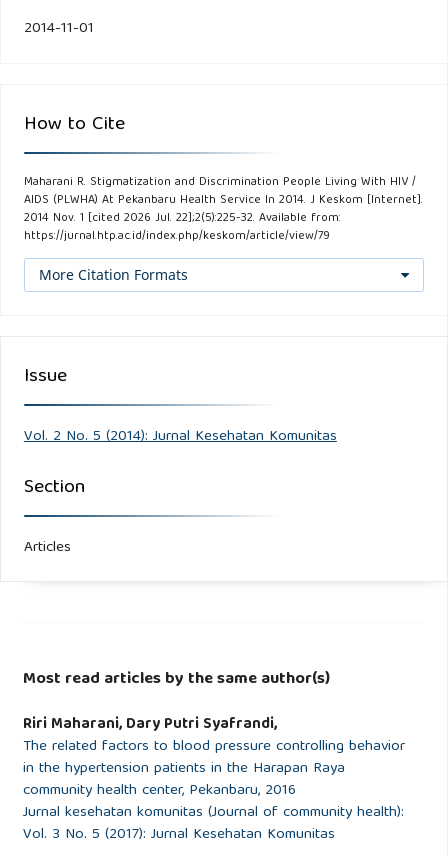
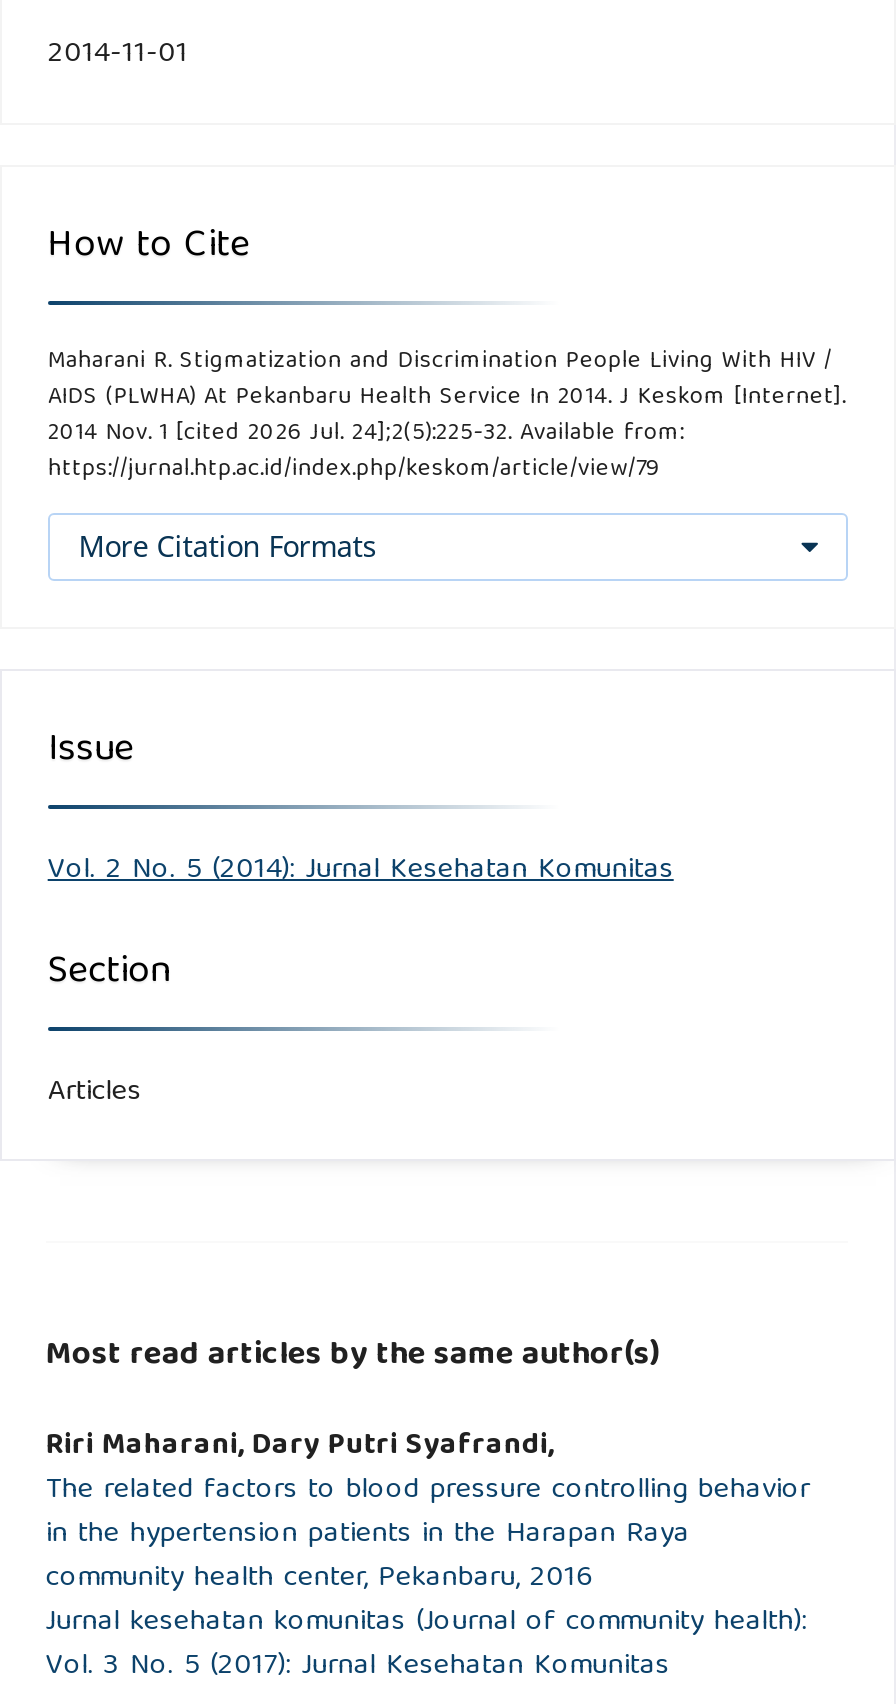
- 2014 Nov. 1 [cited 2026 Jul. 22];2(5):225-32. Available from:
+ 2014 Nov. 1 [cited 2026 Jul. 24];2(5):225-32. Available from:
